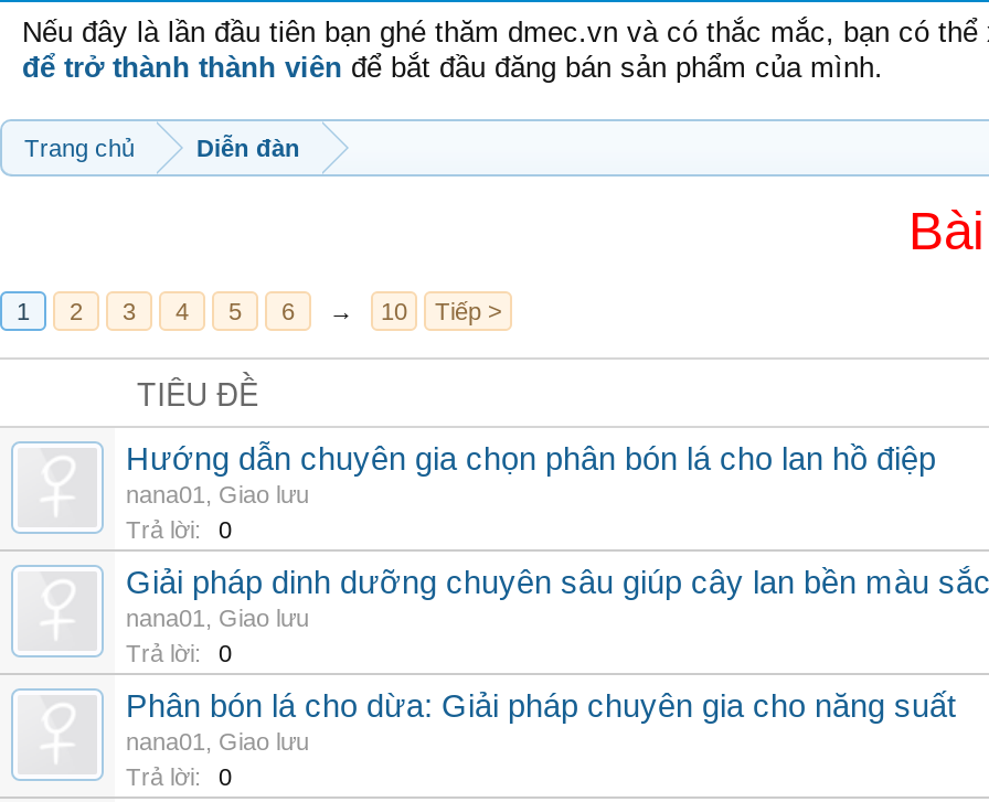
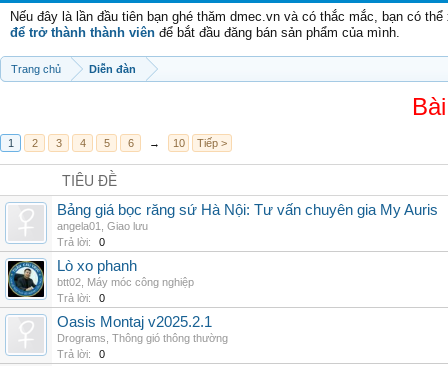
- Hướng dẫn chuyên gia chọn phân bón lá cho lan hồ điệp
- nana01, Giao lưu
+ Bảng giá bọc răng sứ Hà Nội: Tư vấn chuyên gia My Auris
+ angela01, Giao lưu

+ [image]

- Giải pháp dinh dưỡng chuyên sâu giúp cây lan bền màu sắc
- nana01, Giao lưu
+ Lò xo phanh
+ btt02, Máy móc công nghiệp

- Phân bón lá cho dừa: Giải pháp chuyên gia cho năng suất
- nana01, Giao lưu
+ Oasis Montaj v2025.2.1
+ Drograms, Thông gió thông thường
